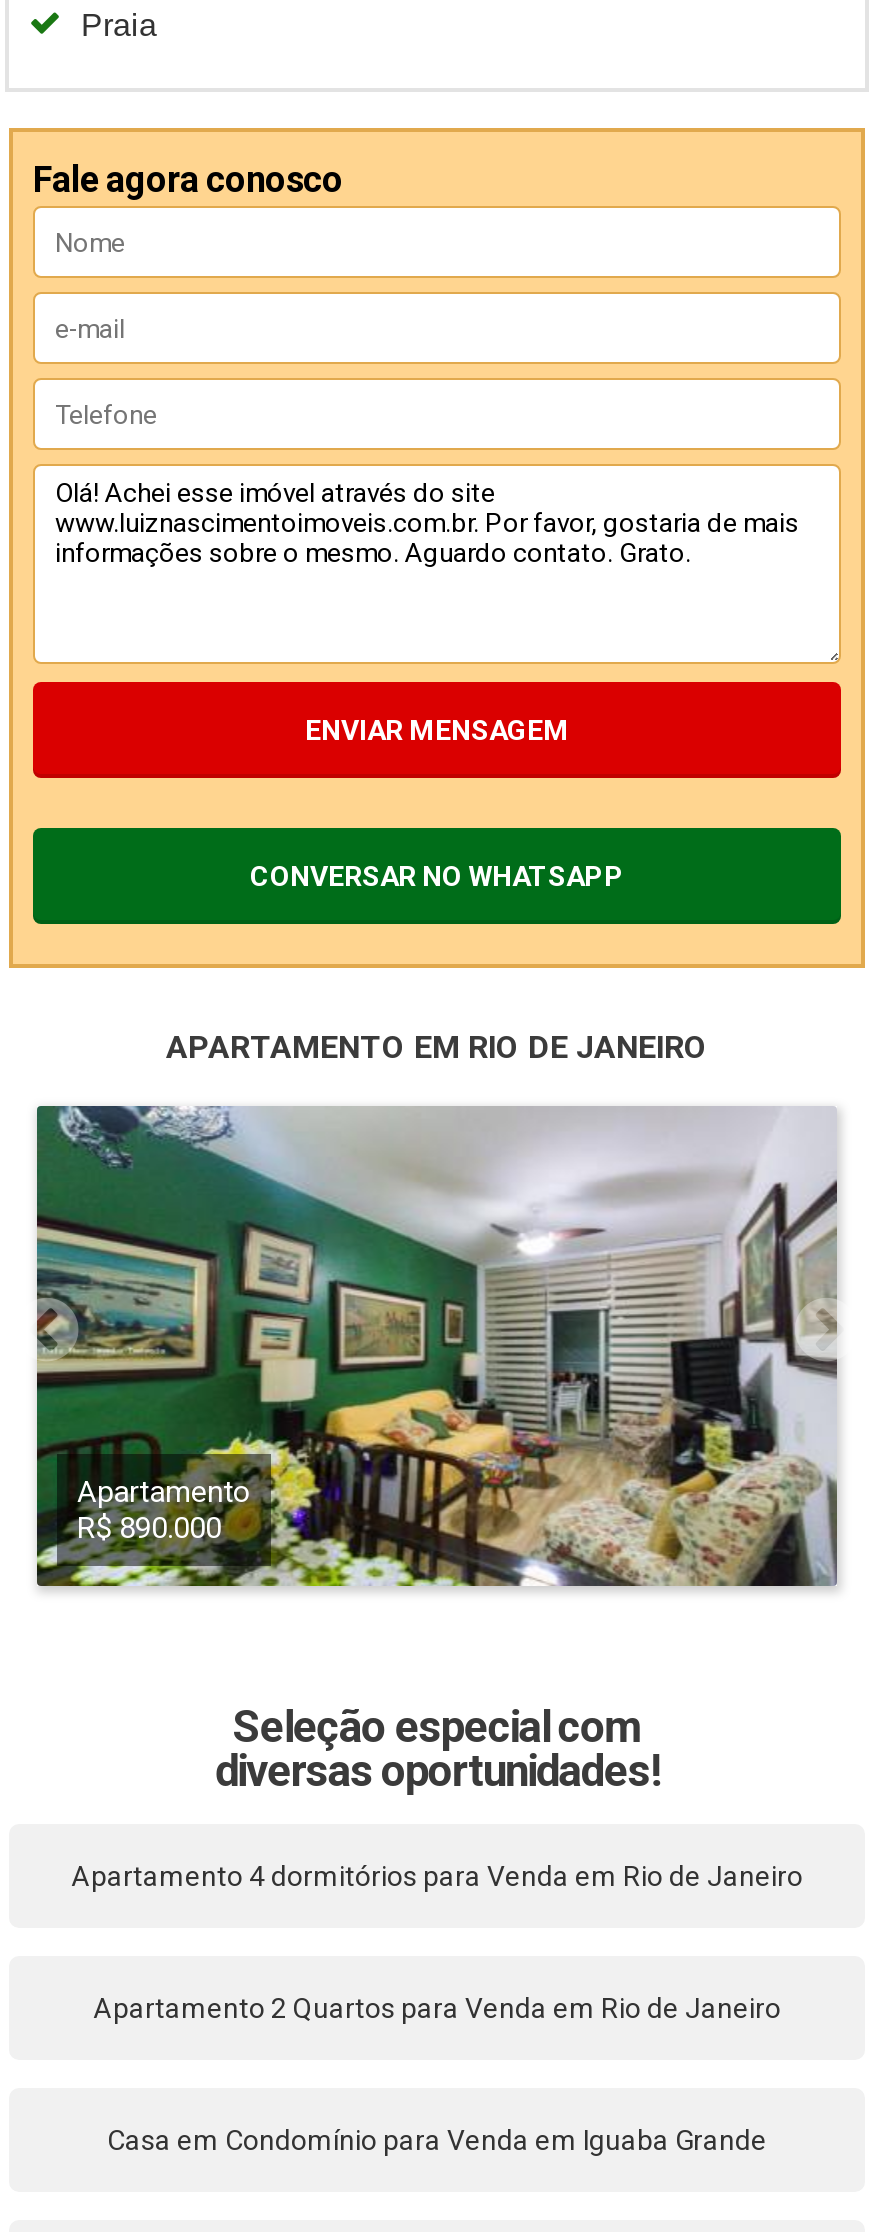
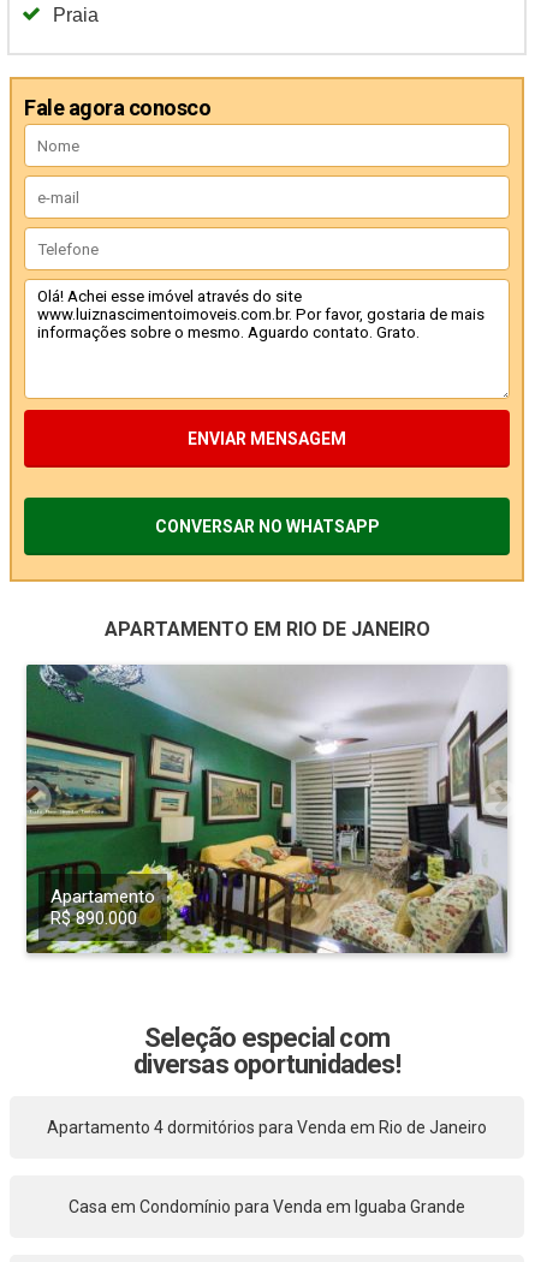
- Apartamento 2 Quartos para Venda em Rio de Janeiro
